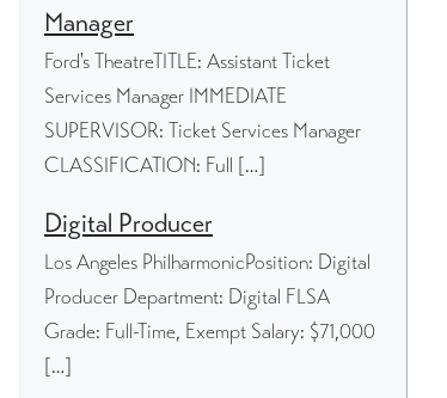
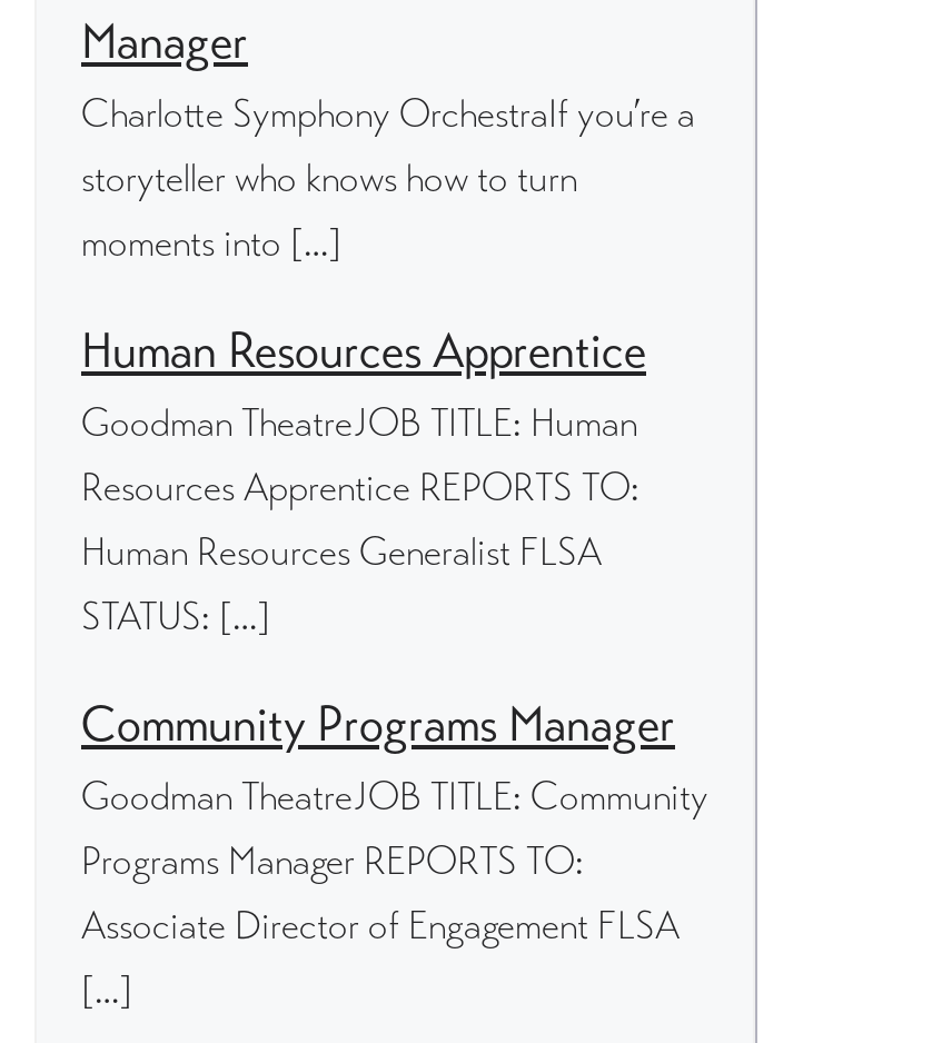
- Ford's TheatreTITLE: Assistant Ticket
- Services Manager IMMEDIATE
- SUPERVISOR: Ticket Services Manager
- CLASSIFICATION: Full […]
- Digital Producer
- Los Angeles PhilharmonicPosition: Digital
- Producer Department: Digital FLSA
- Grade: Full-Time, Exempt Salary: $71,000
+ Charlotte Symphony OrchestraIf you’re a
+ storyteller who knows how to turn
+ moments into […]
+ Human Resources Apprentice
+ Goodman TheatreJOB TITLE: Human
+ Resources Apprentice REPORTS TO:
+ Human Resources Generalist FLSA
+ STATUS: […]
+ Community Programs Manager
+ Goodman TheatreJOB TITLE: Community
+ Programs Manager REPORTS TO:
+ Associate Director of Engagement FLSA
